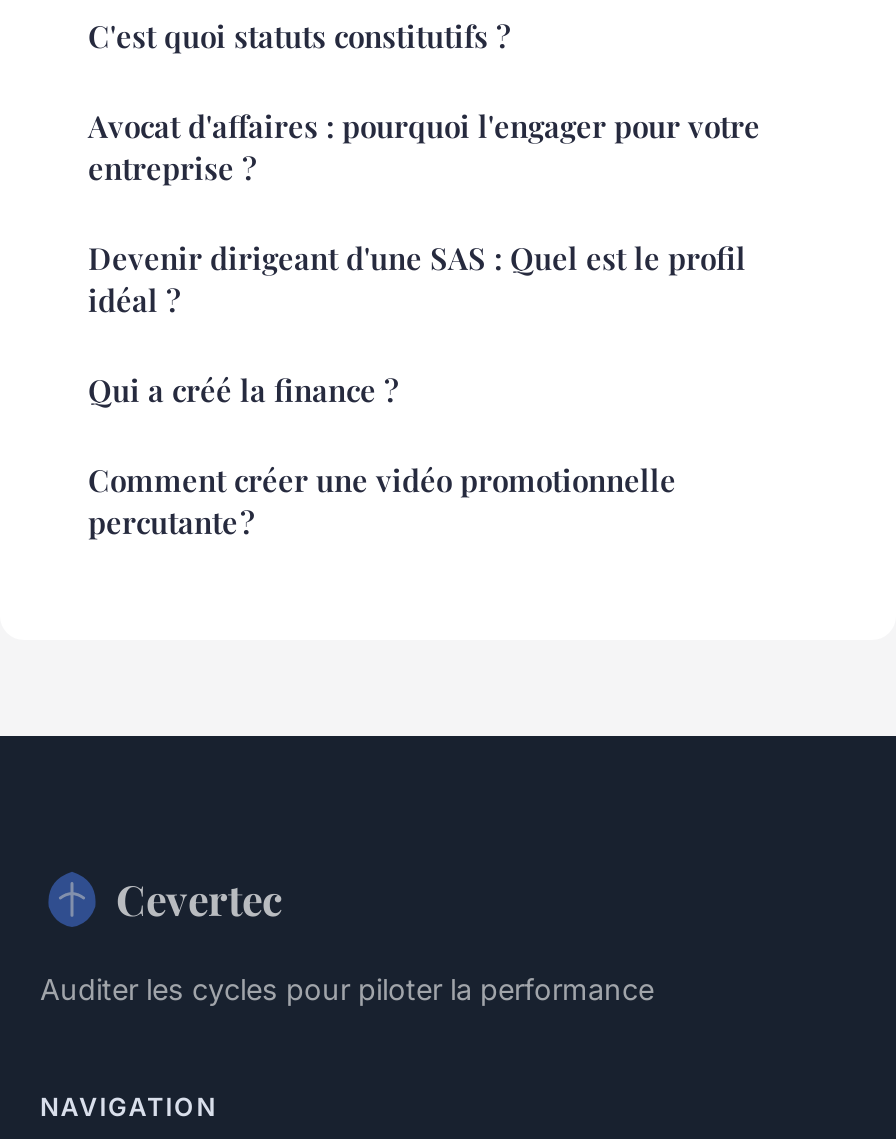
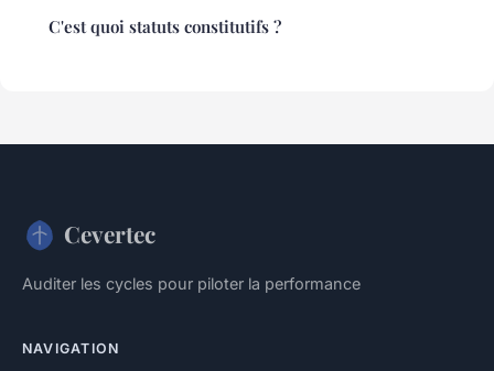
- Avocat d'affaires : pourquoi l'engager pour votre
- entreprise ?
- Devenir dirigeant d'une SAS : Quel est le profil
- idéal ?
- Qui a créé la finance ?
- Comment créer une vidéo promotionnelle
- percutante ?
